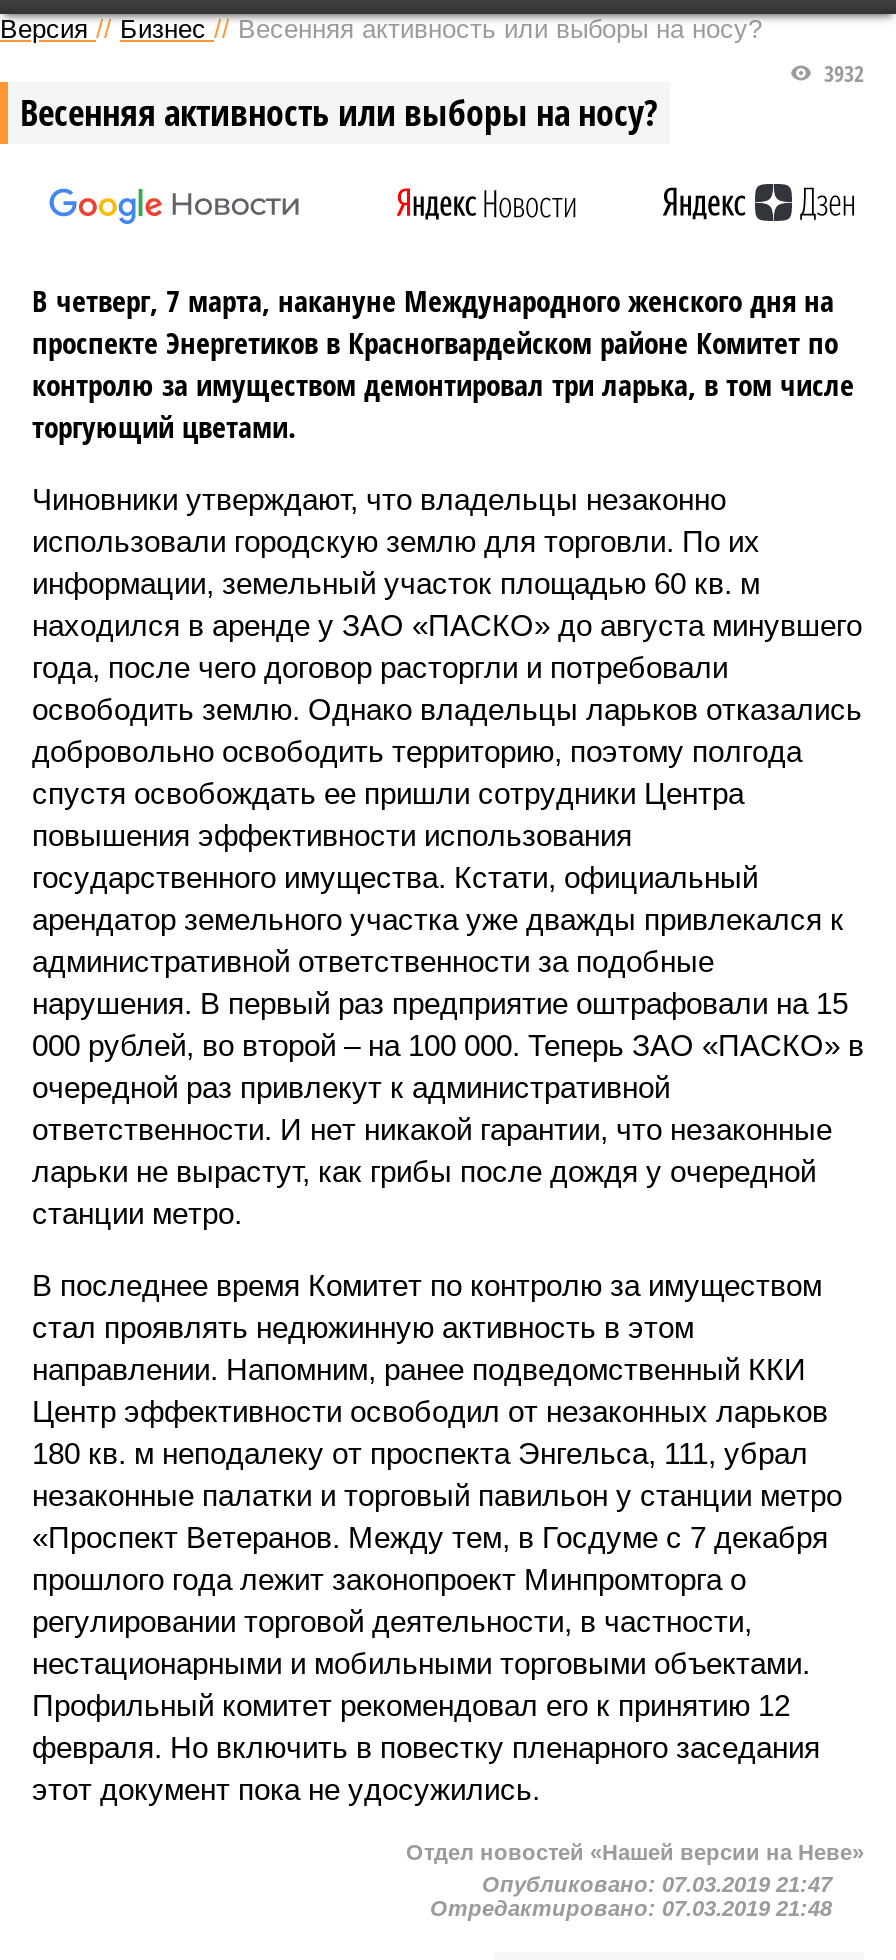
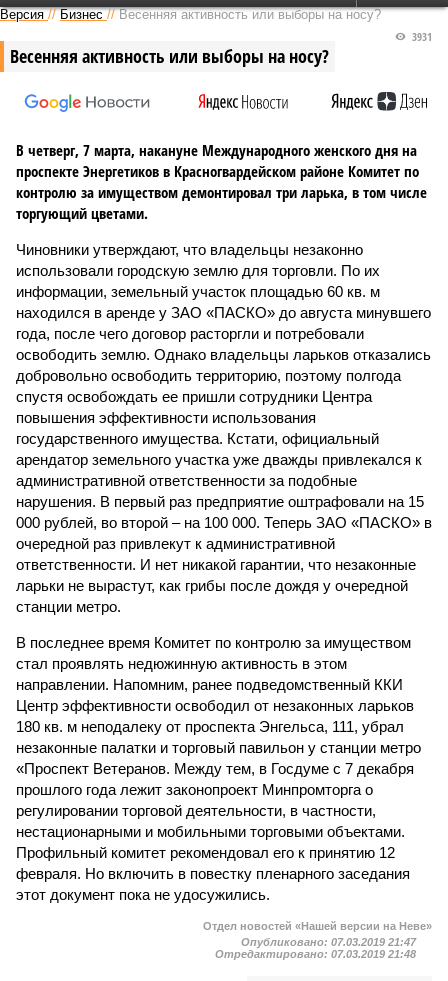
- 3932
+ 3931
